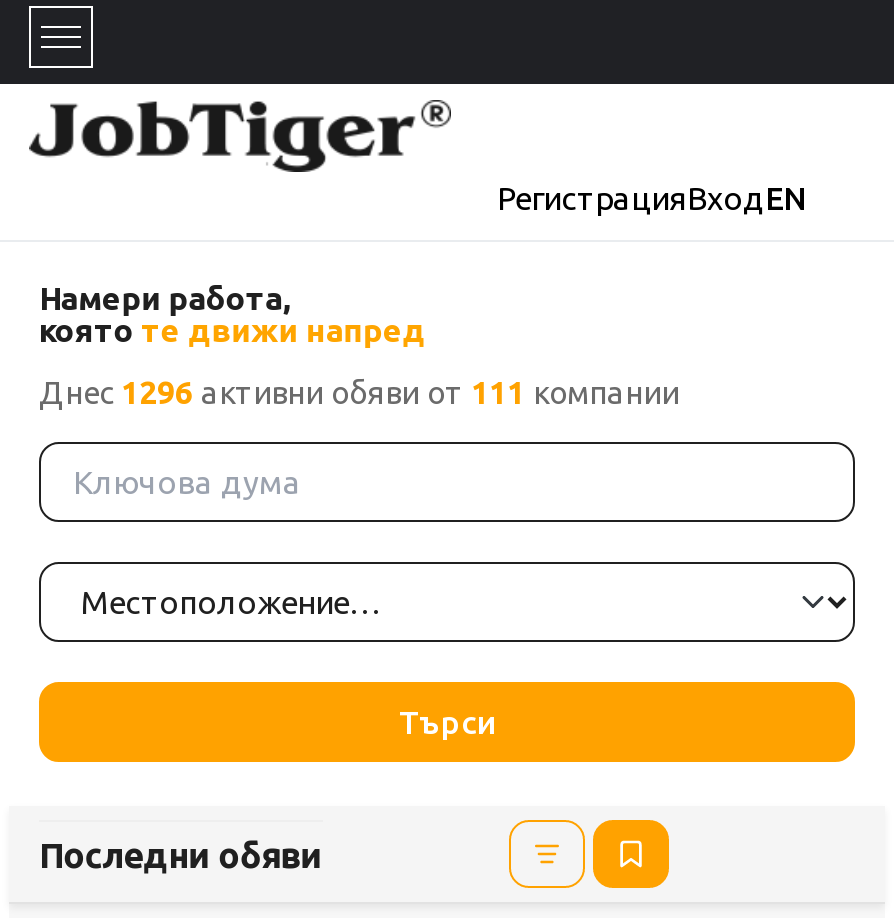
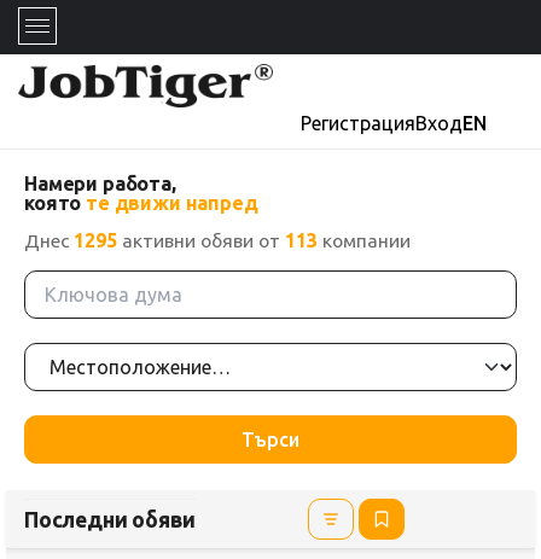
- Днес 1296 активни обяви от 111 компании
+ Днес 1295 активни обяви от 113 компании
